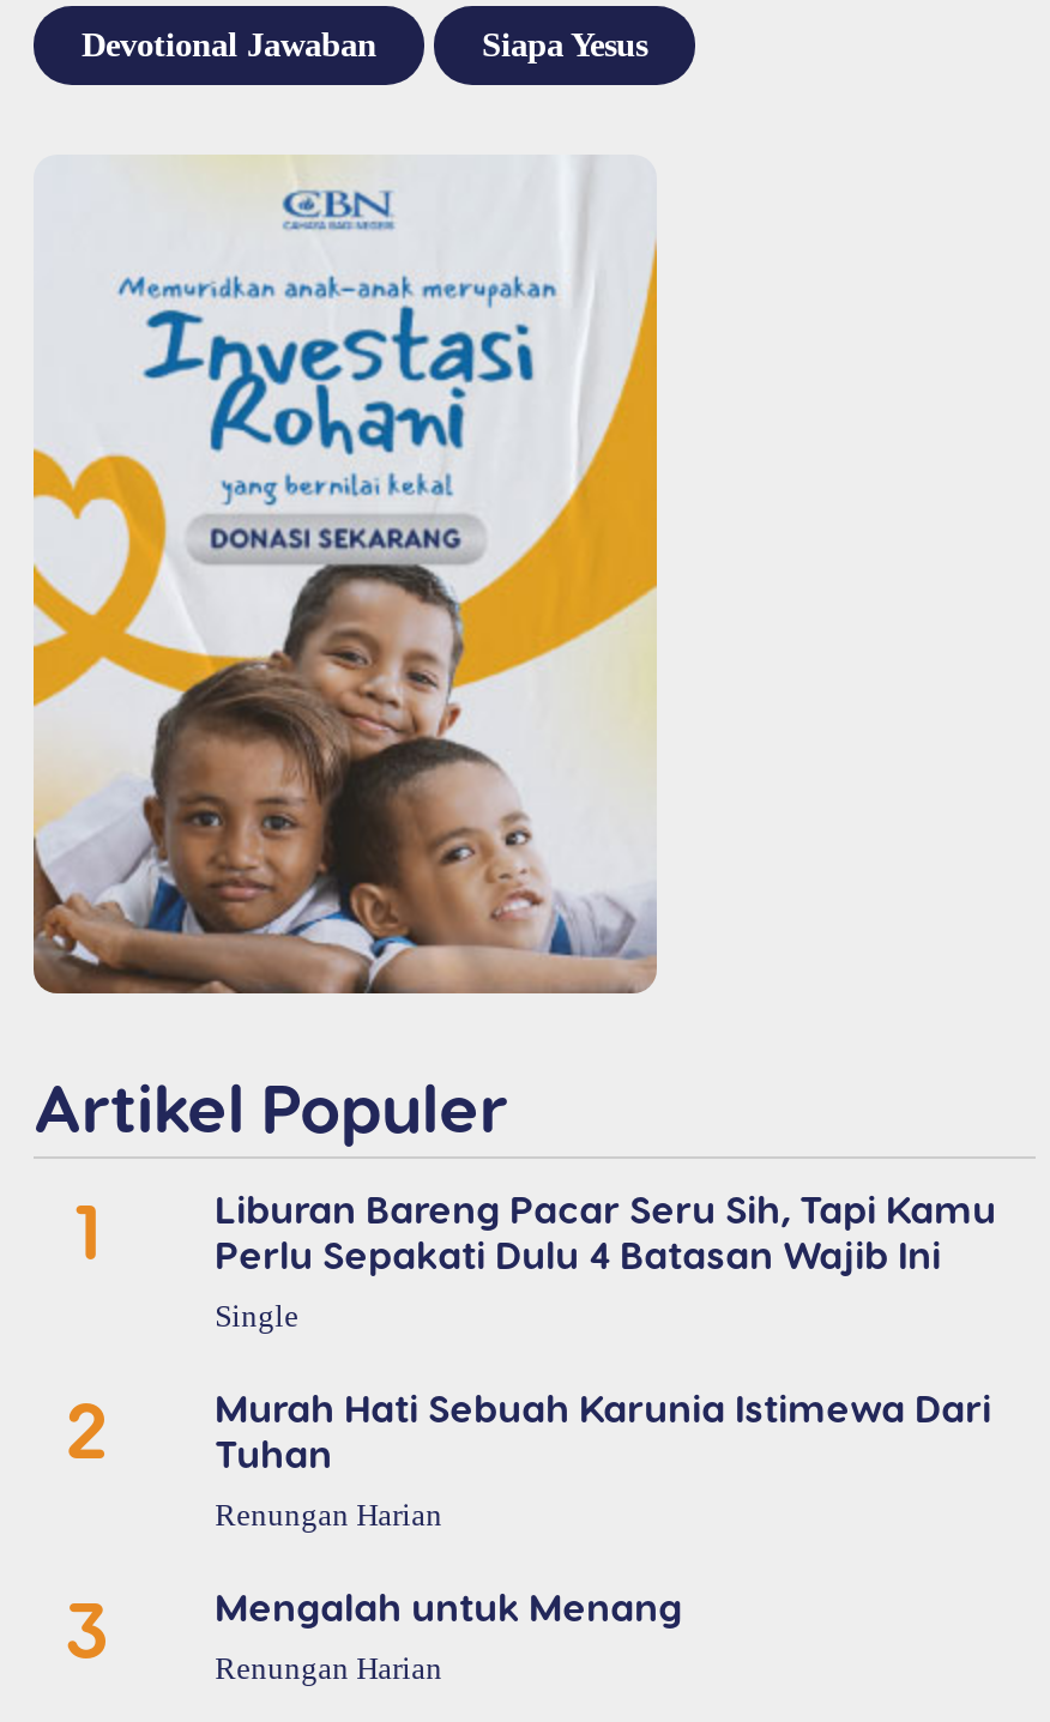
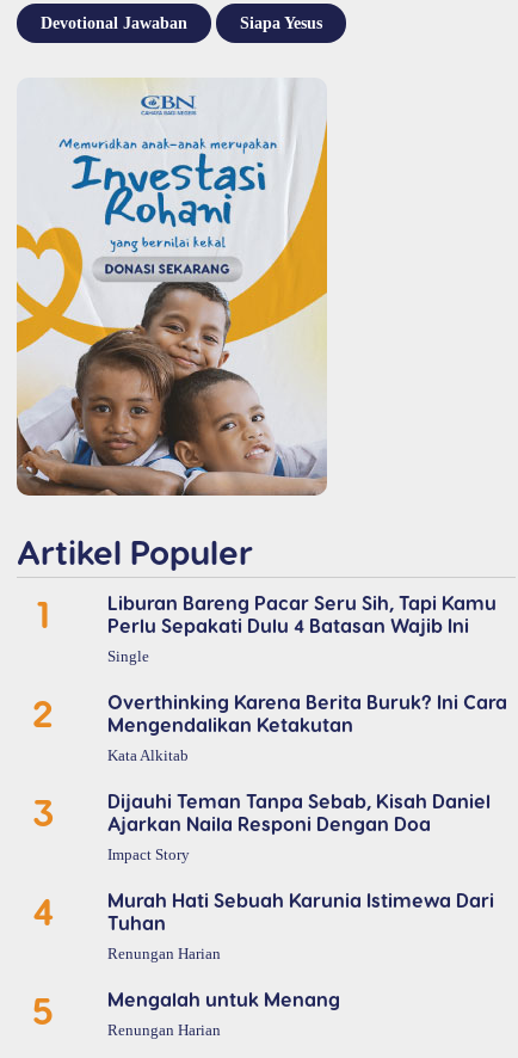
+ Overthinking Karena Berita Buruk? Ini Cara
+ Mengendalikan Ketakutan
+ Kata Alkitab
+ 3
+ Dijauhi Teman Tanpa Sebab, Kisah Daniel
+ Ajarkan Naila Responi Dengan Doa
+ Impact Story
+ 4

- 3
+ 5
